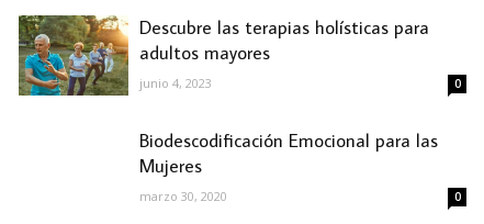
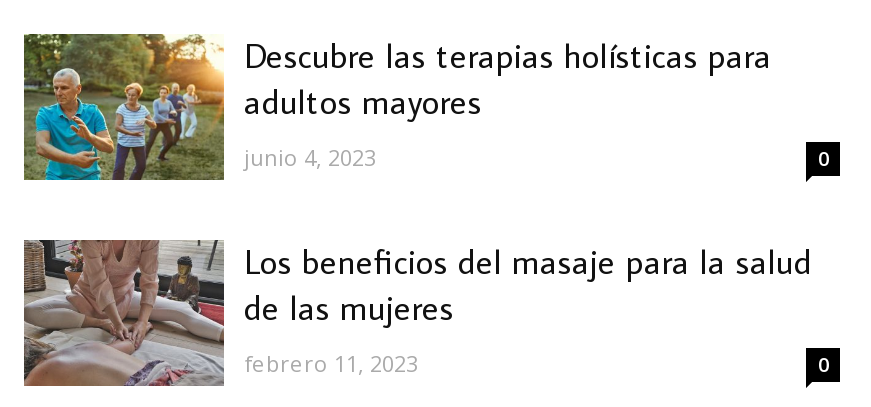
+ [image]

- Biodescodificación Emocional para las
- Mujeres
- marzo 30, 2020
+ Los beneficios del masaje para la salud
+ de las mujeres
+ febrero 11, 2023
